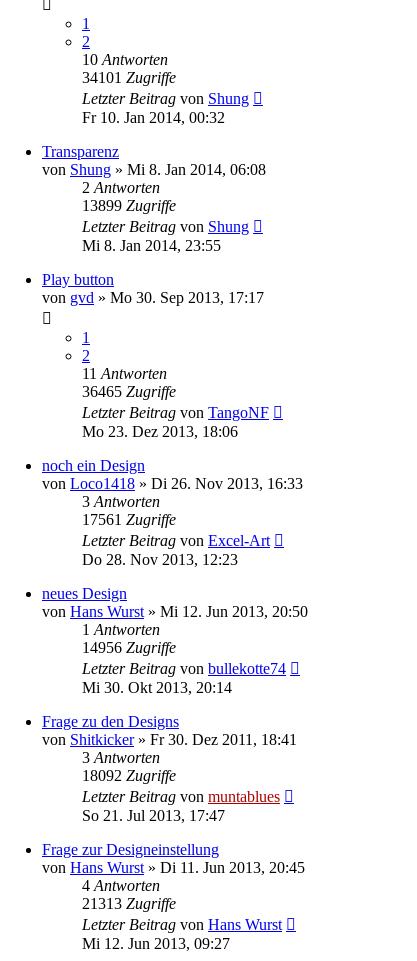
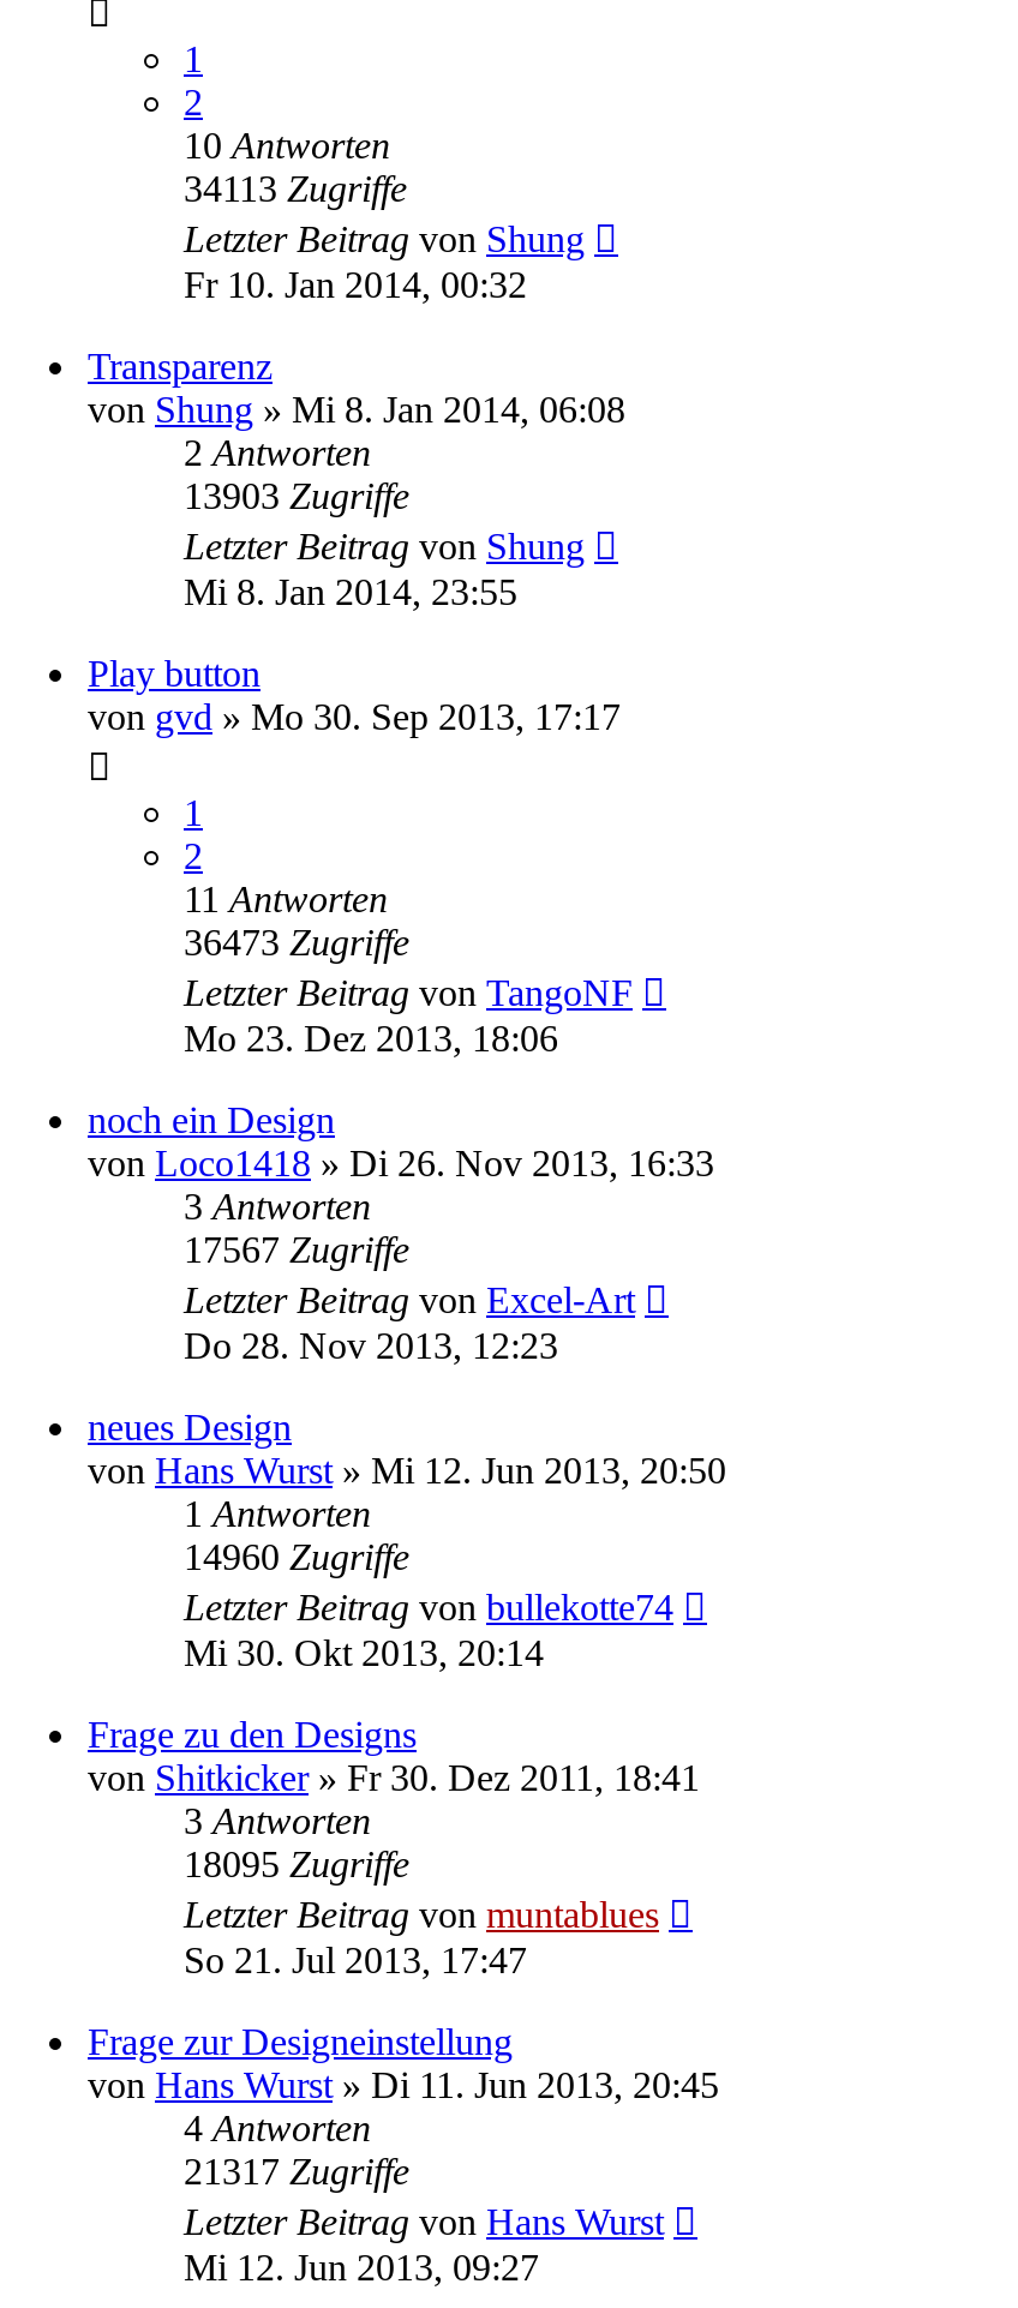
- 34101 Zugriffe
+ 34113 Zugriffe

- 13899 Zugriffe
+ 13903 Zugriffe

- 36465 Zugriffe
+ 36473 Zugriffe

- 17561 Zugriffe
+ 17567 Zugriffe

- 14956 Zugriffe
+ 14960 Zugriffe

- 18092 Zugriffe
+ 18095 Zugriffe

- 21313 Zugriffe
+ 21317 Zugriffe
